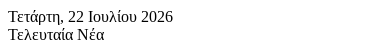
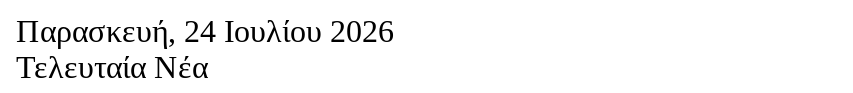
- Τετάρτη, 22 Ιουλίου 2026
+ Παρασκευή, 24 Ιουλίου 2026
